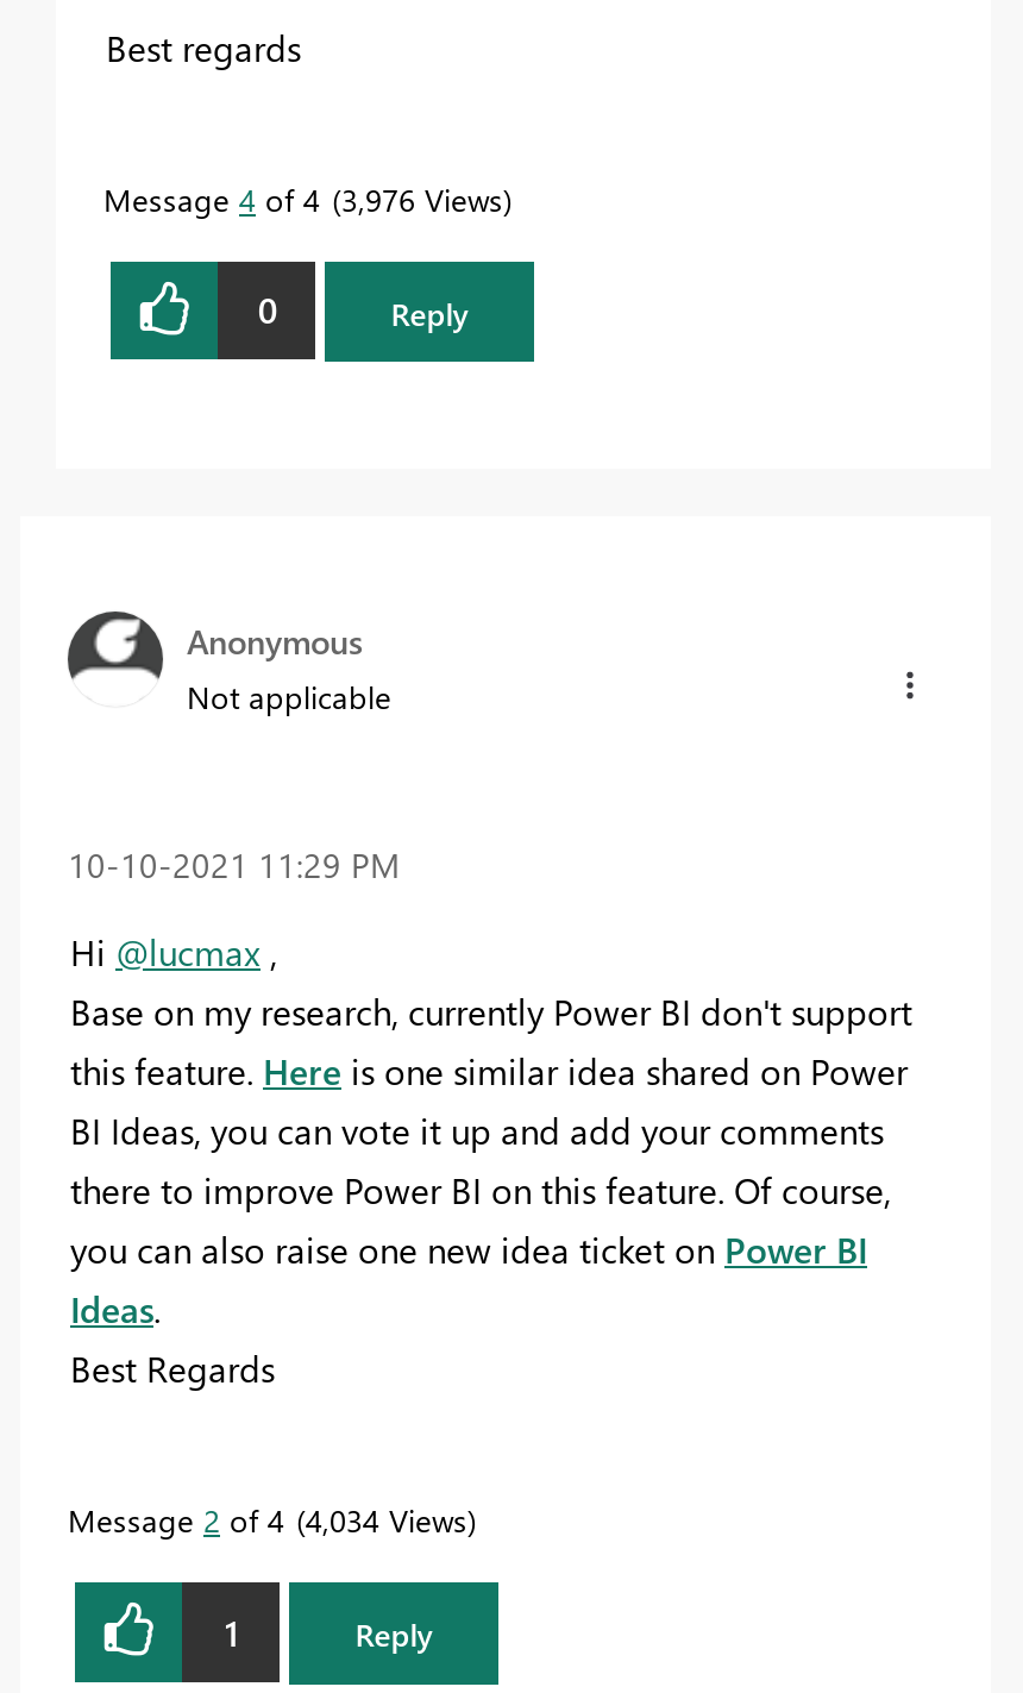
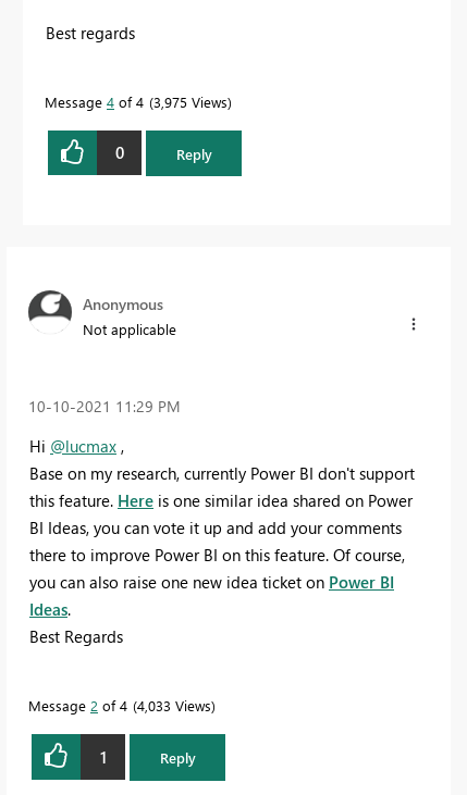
- Message 4 of 4 3,976 Views
+ Message 4 of 4 3,975 Views

- Message 2 of 4 4,034 Views
+ Message 2 of 4 4,033 Views
